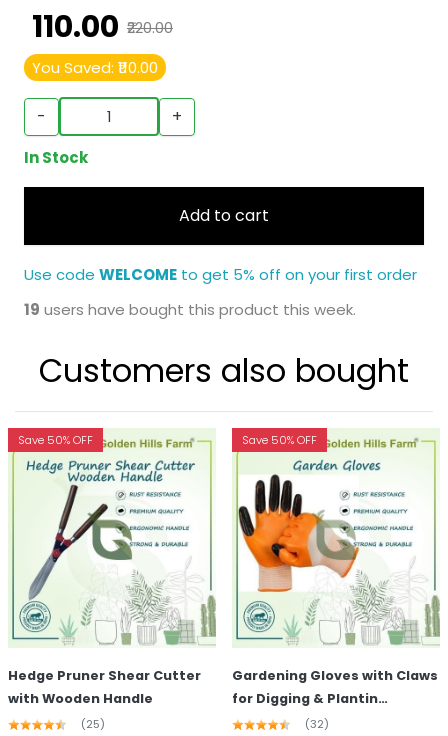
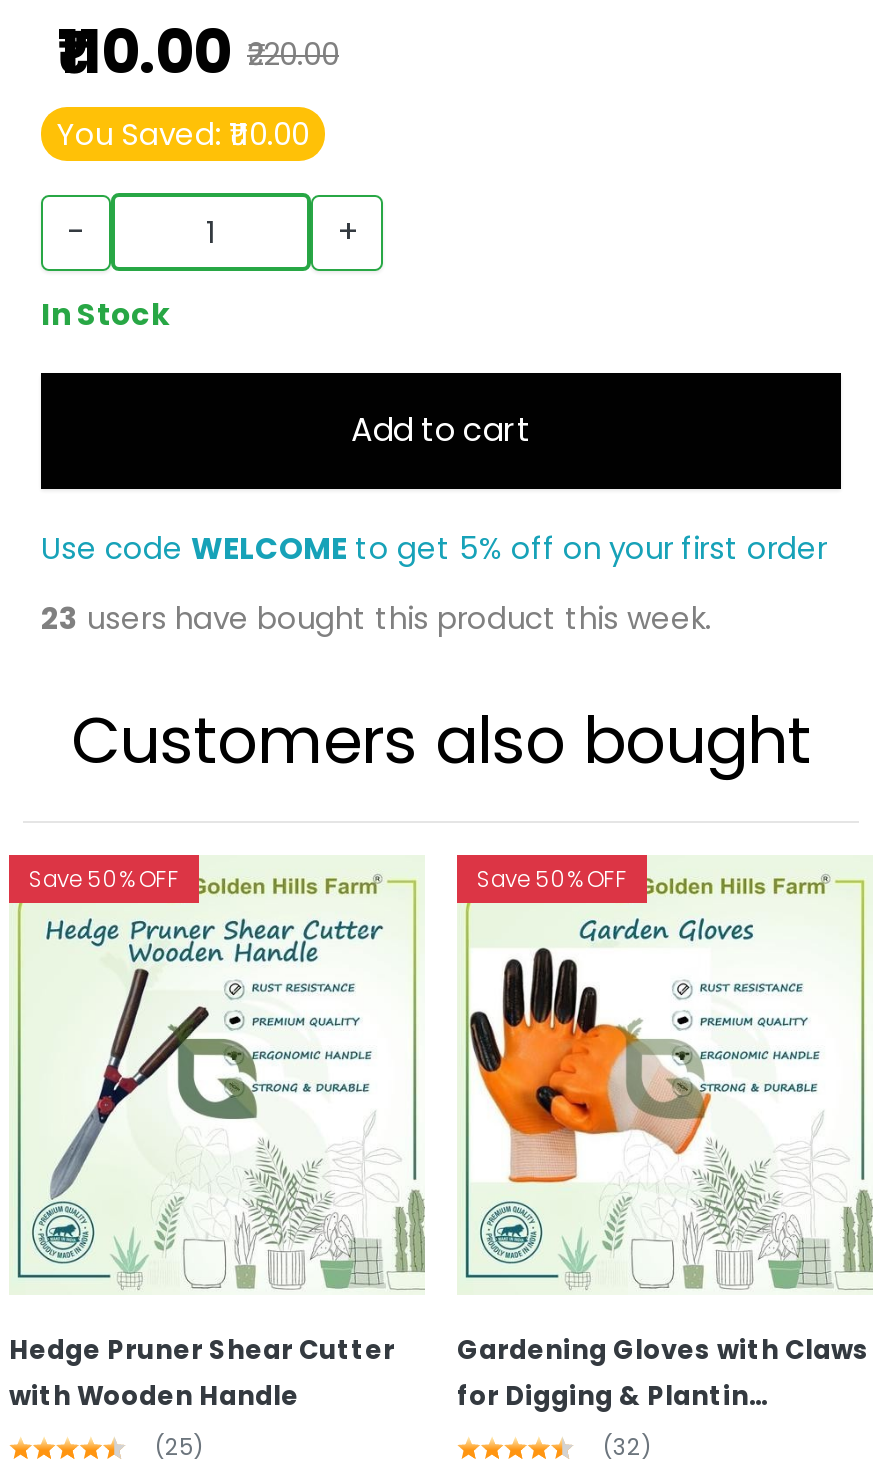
- 19 users have bought this product this week.
+ 23 users have bought this product this week.
